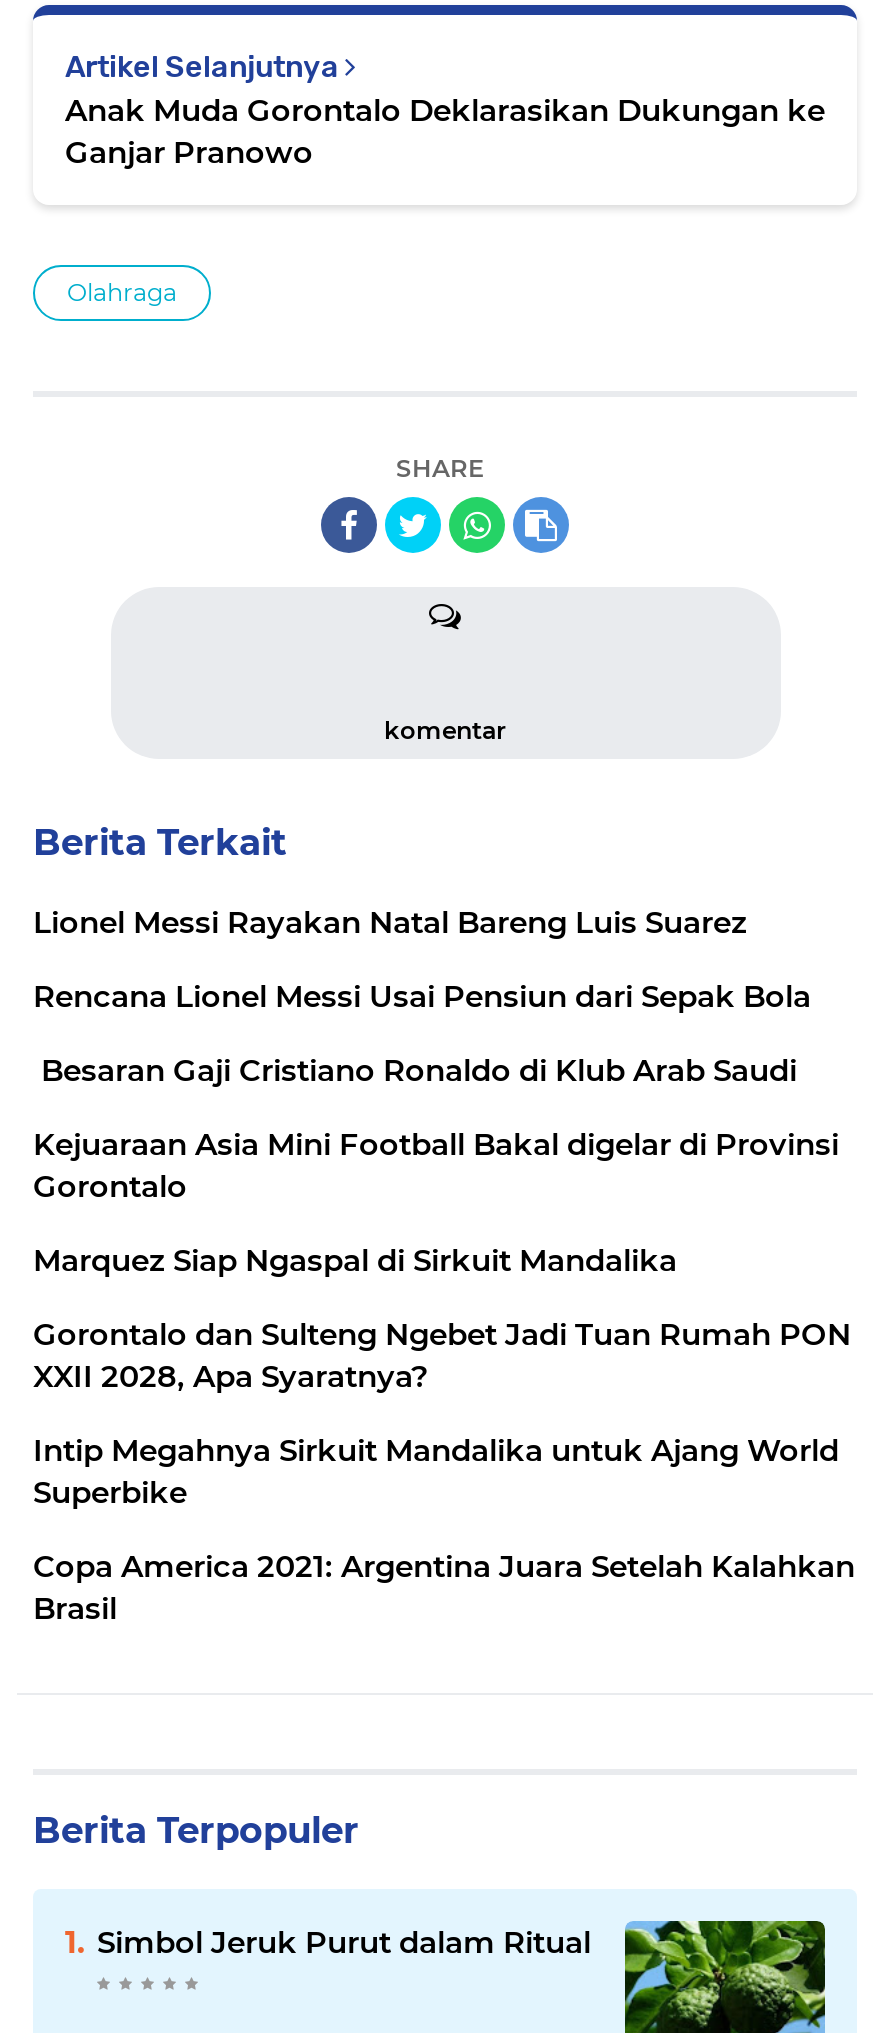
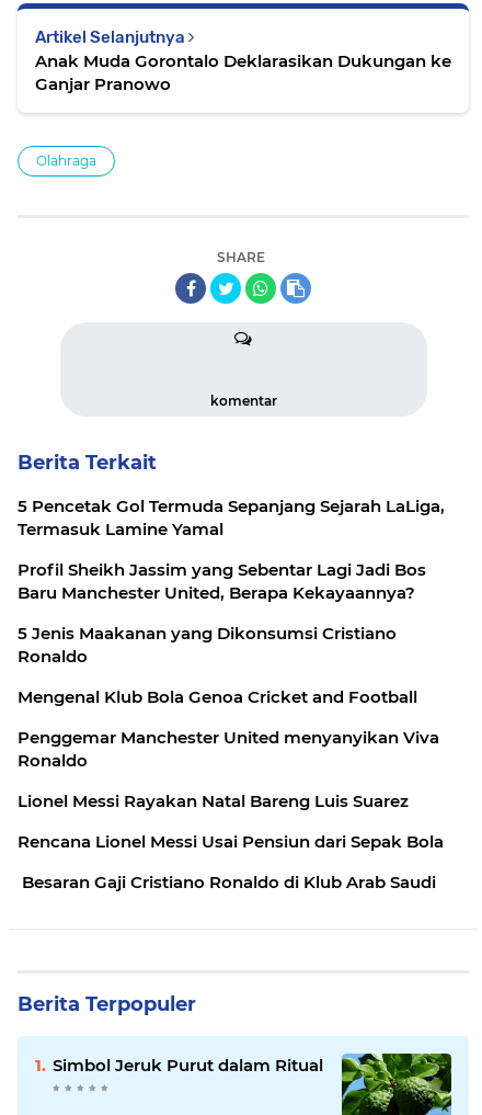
+ 5 Pencetak Gol Termuda Sepanjang Sejarah LaLiga,
+ Termasuk Lamine Yamal
+ Profil Sheikh Jassim yang Sebentar Lagi Jadi Bos
+ Baru Manchester United, Berapa Kekayaannya?
+ 5 Jenis Maakanan yang Dikonsumsi Cristiano
+ Ronaldo
+ Mengenal Klub Bola Genoa Cricket and Football
+ Penggemar Manchester United menyanyikan Viva
+ Ronaldo

moved down: Lionel Messi Rayakan Natal Bareng Luis Suarez | Rencana Lionel Messi Usai Pensiun dari Sepak Bola | Besaran Gaji Cristiano Ronaldo di Klub Arab Saudi

- Kejuaraan Asia Mini Football Bakal digelar di Provinsi
- Gorontalo
- Marquez Siap Ngaspal di Sirkuit Mandalika
- Gorontalo dan Sulteng Ngebet Jadi Tuan Rumah PON
- XXII 2028, Apa Syaratnya?
- Intip Megahnya Sirkuit Mandalika untuk Ajang World
- Superbike
- Copa America 2021: Argentina Juara Setelah Kalahkan
- Brasil
